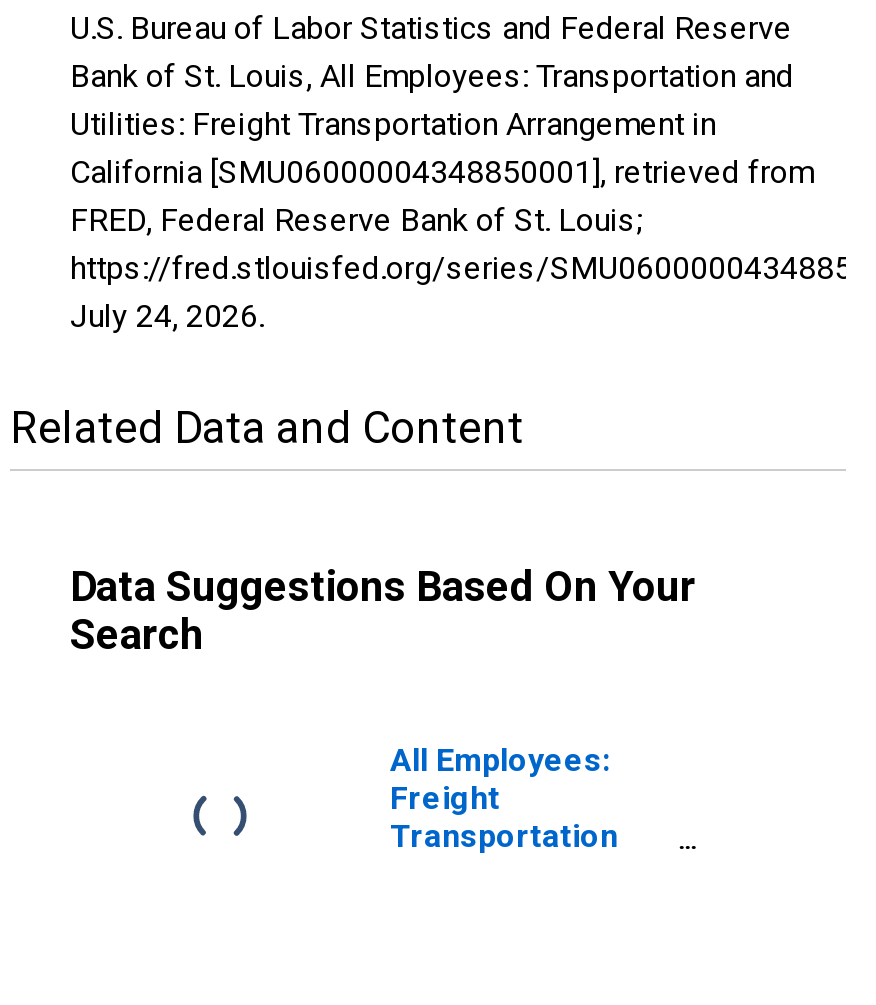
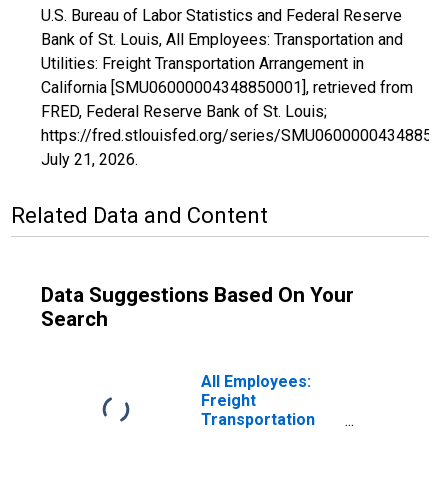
- July 24, 2026.
+ July 21, 2026.
